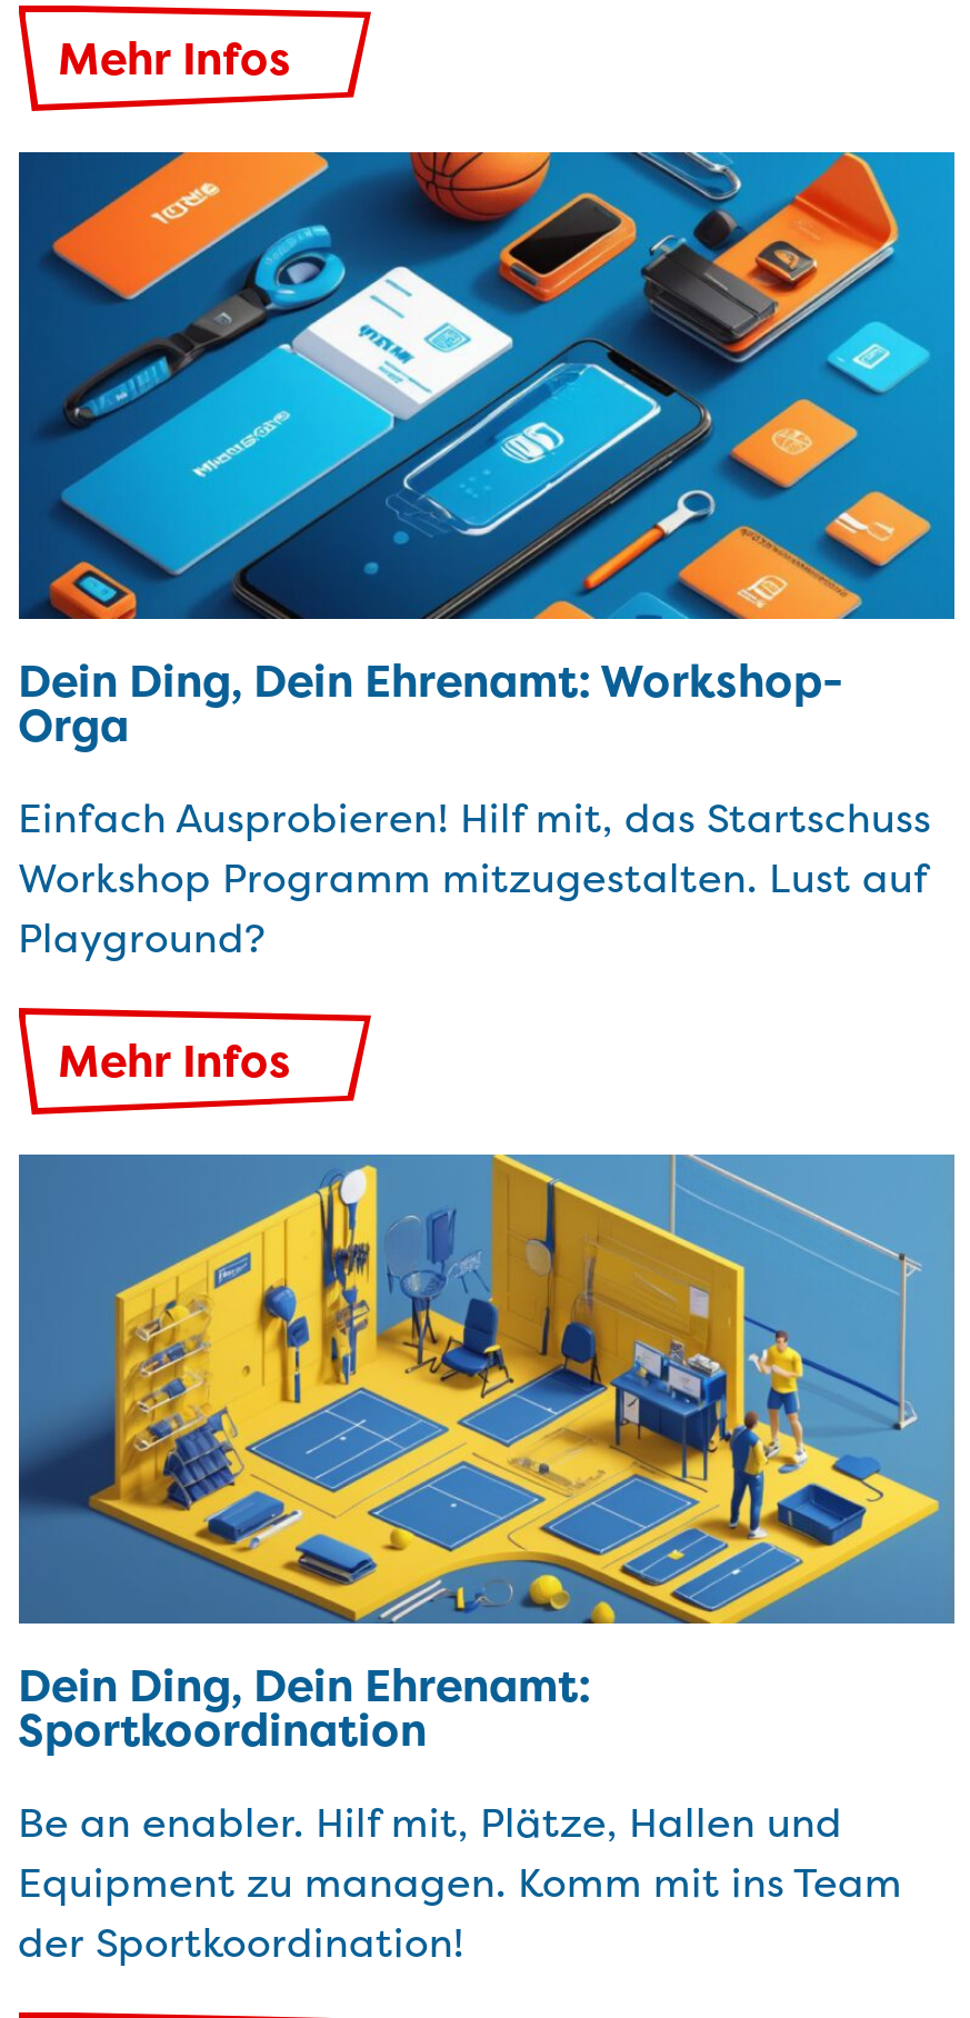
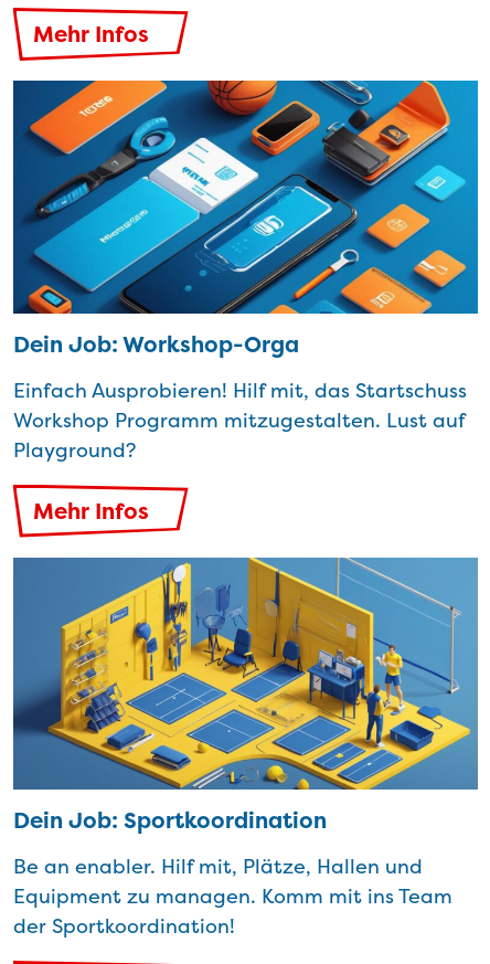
- Dein Ding, Dein Ehrenamt: Workshop-
- Orga
+ Dein Job: Workshop-Orga

- Dein Ding, Dein Ehrenamt:
- Sportkoordination
+ Dein Job: Sportkoordination
